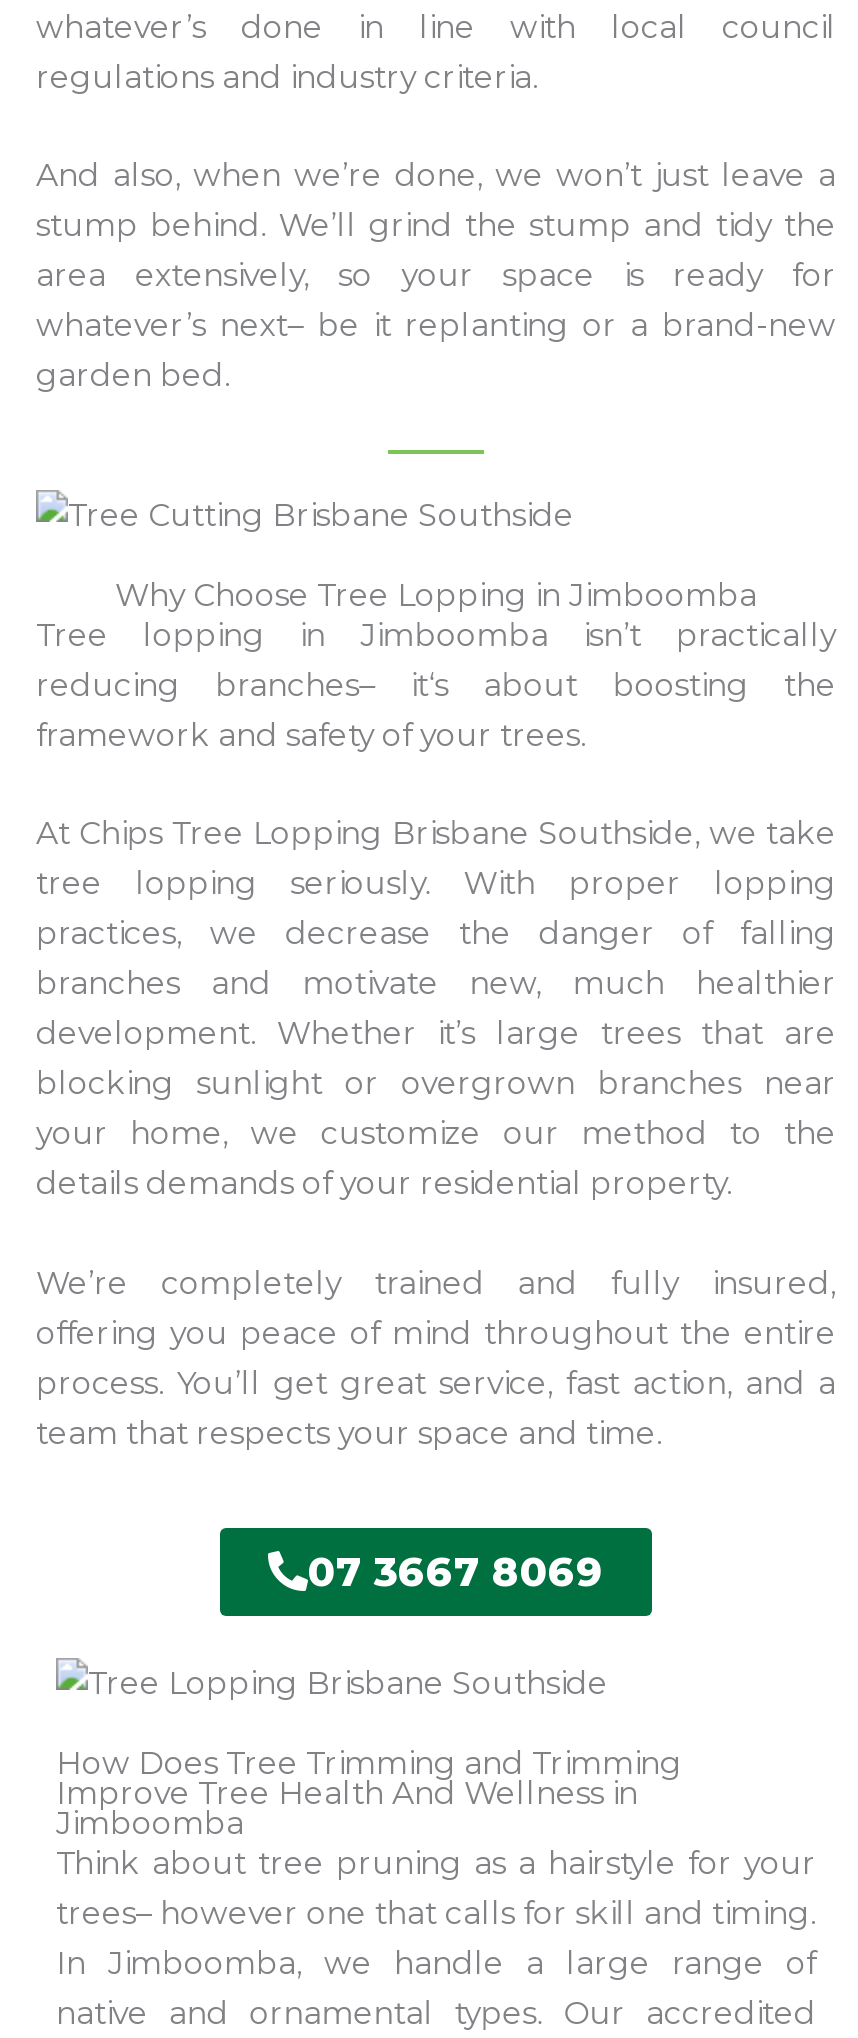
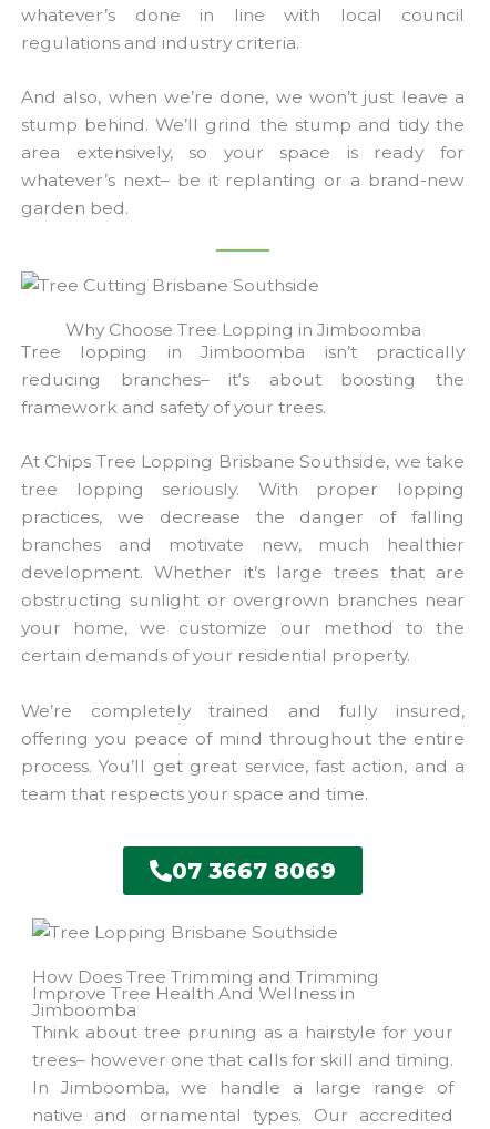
- blocking sunlight or overgrown branches near
+ obstructing sunlight or overgrown branches near

- details demands of your residential property.
+ certain demands of your residential property.
